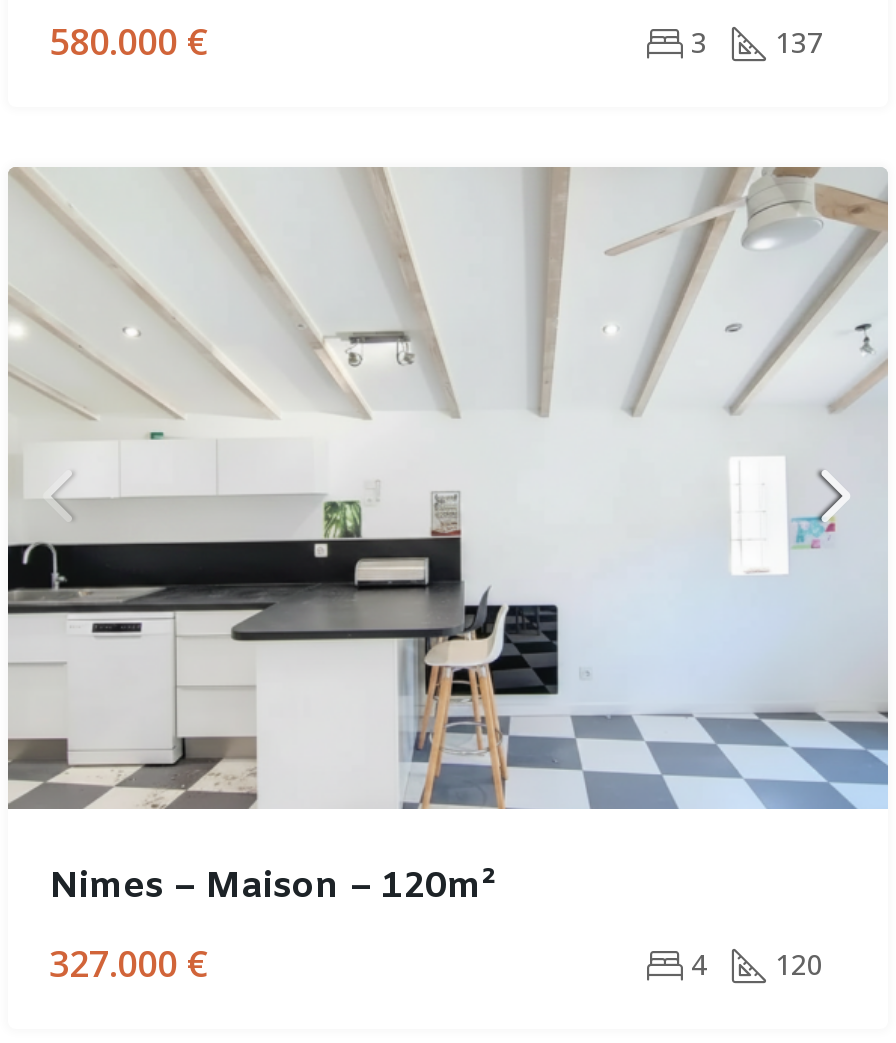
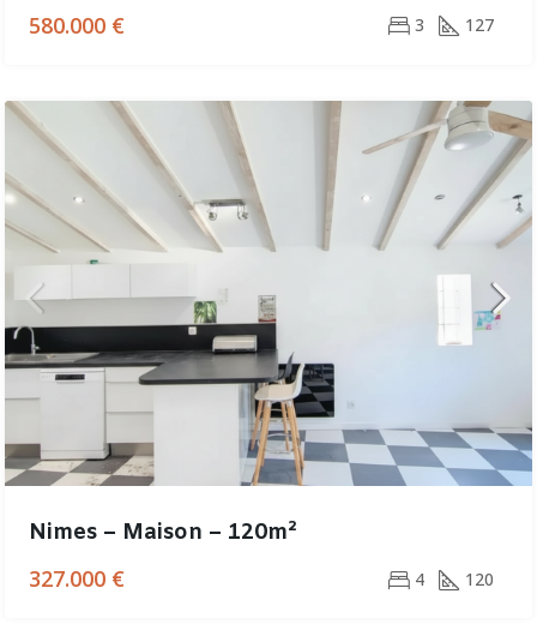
- 3 137
+ 3 127
